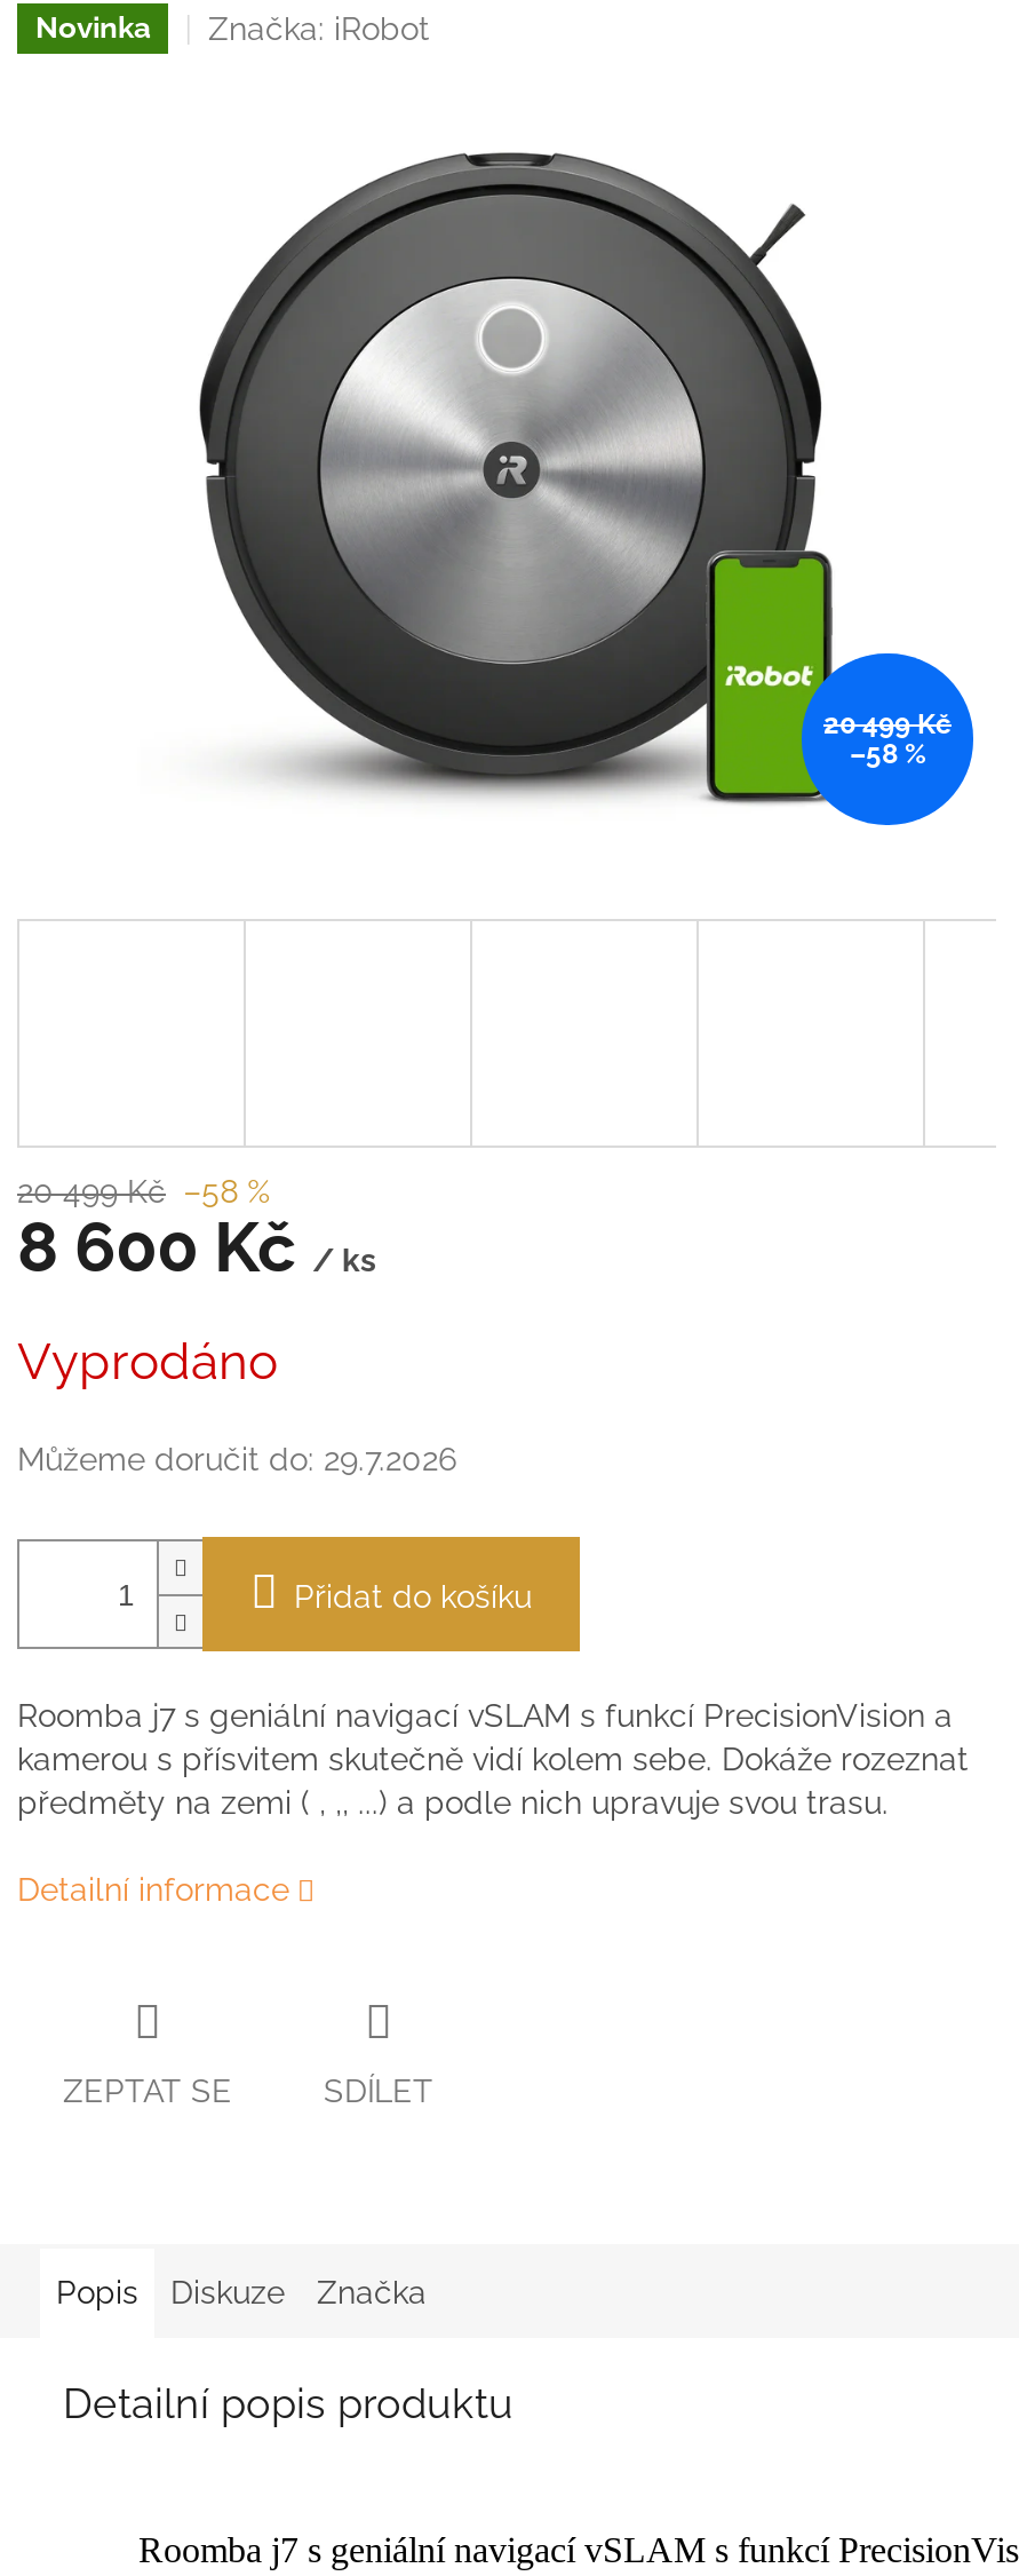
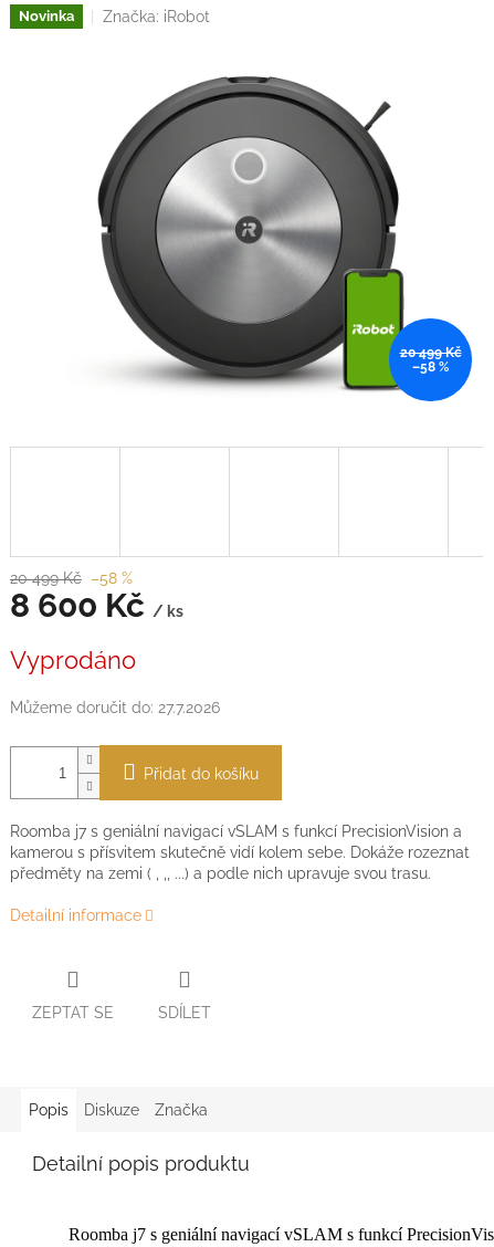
- Můžeme doručit do: 29.7.2026
+ Můžeme doručit do: 27.7.2026
